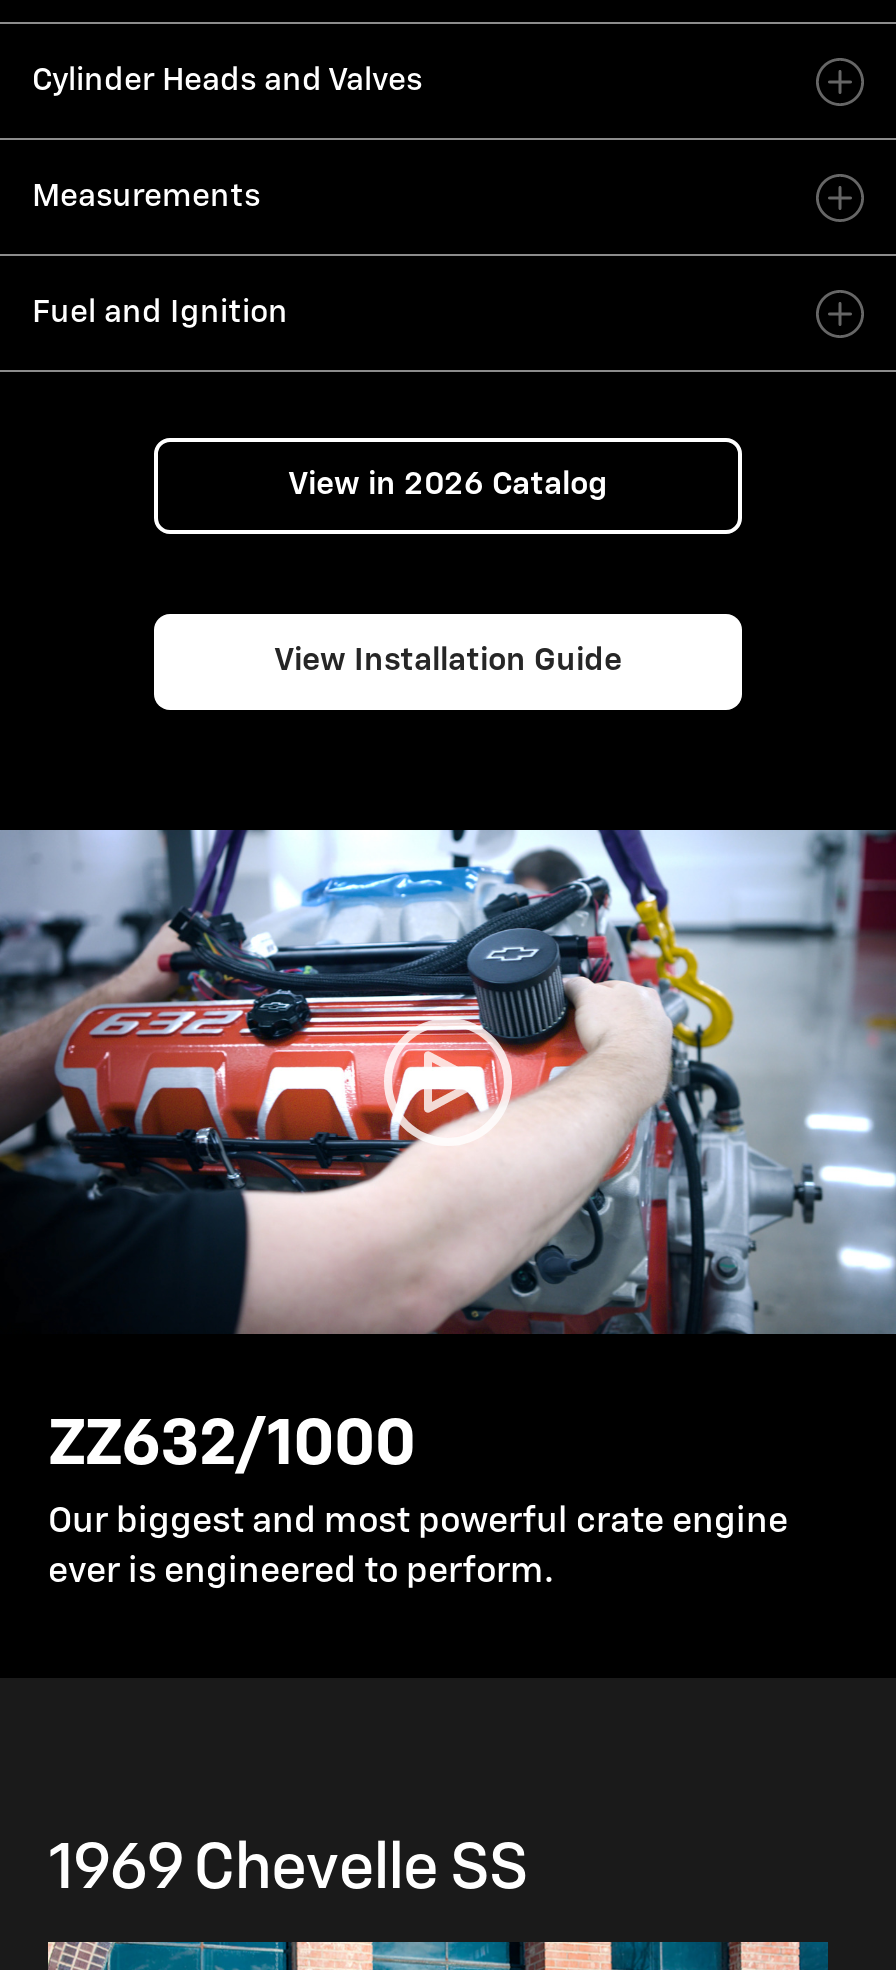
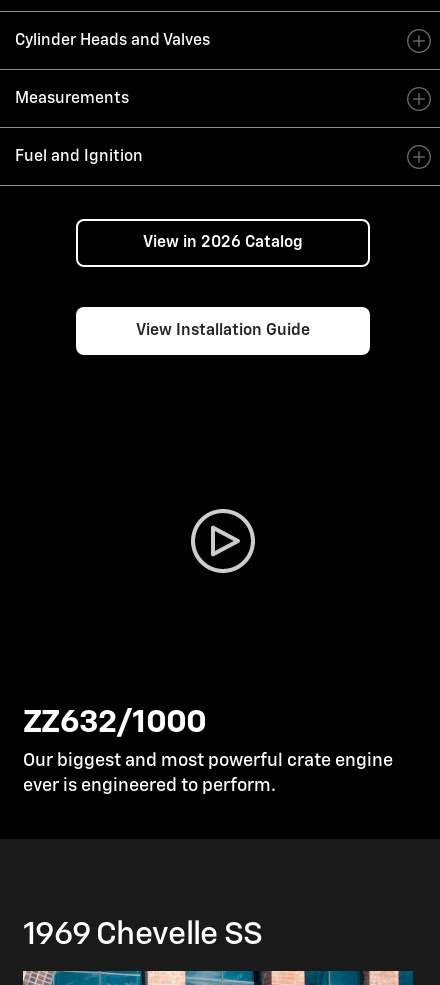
- [image]
